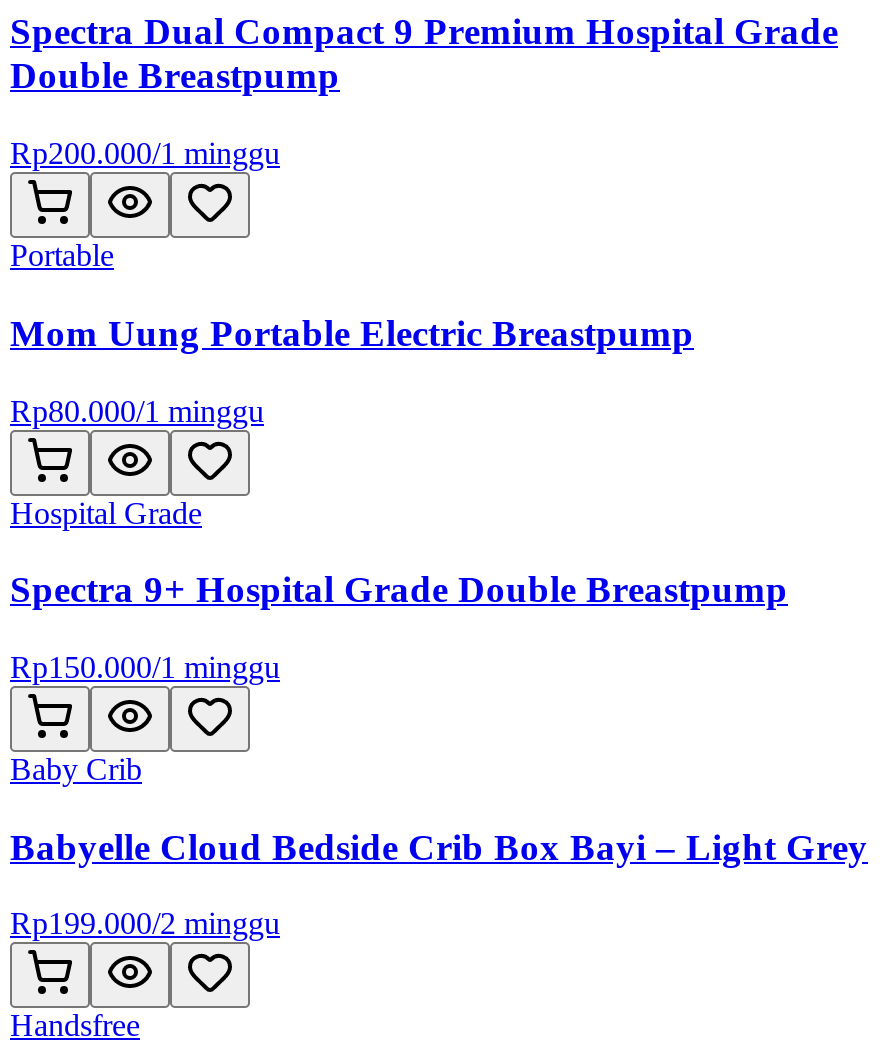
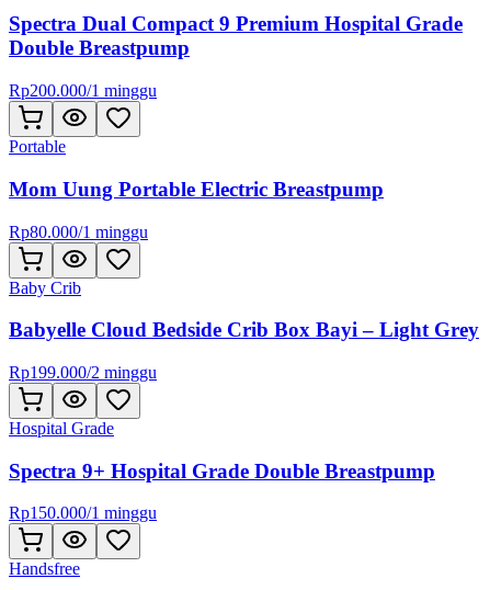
moved down: Hospital Grade | Spectra 9+ Hospital Grade Double Breastpump | Rp150.000/1 minggu

moved up: Baby Crib | Babyelle Cloud Bedside Crib Box Bayi – Light Grey | Rp199.000/2 minggu
